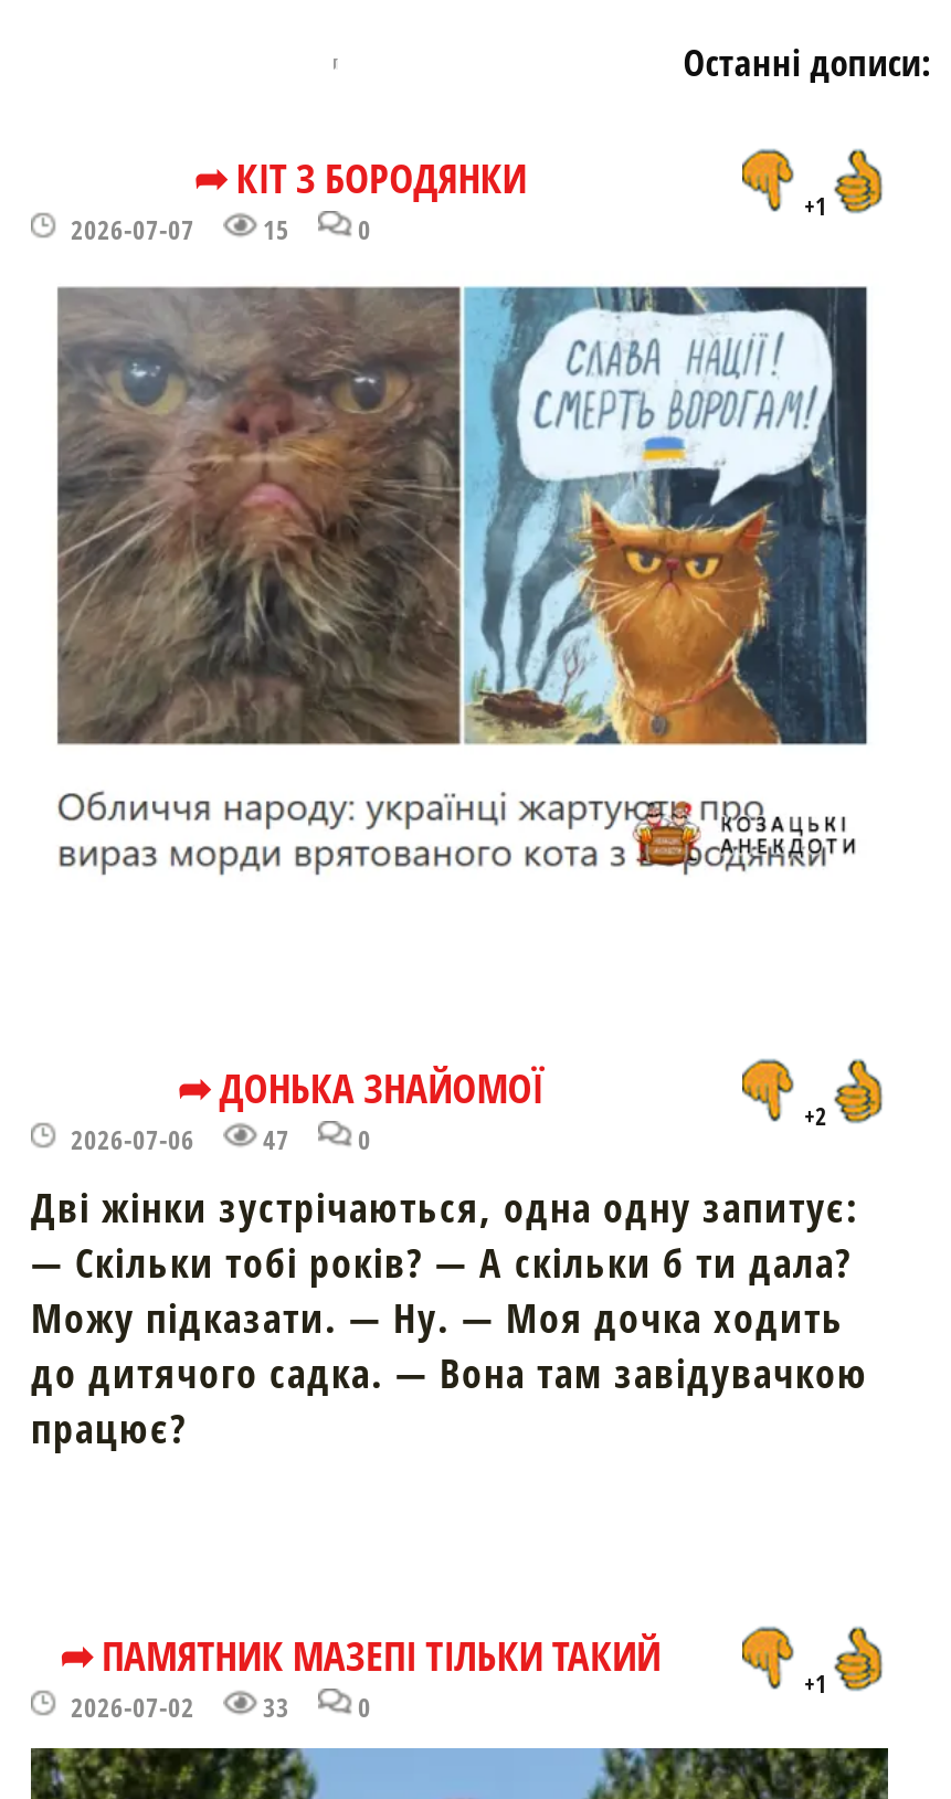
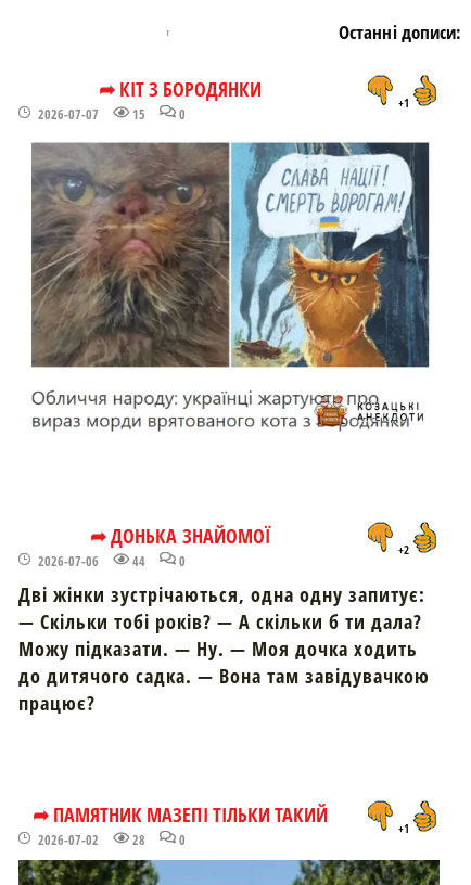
- 2026-07-06 47 0
+ 2026-07-06 44 0

- 2026-07-02 33 0
+ 2026-07-02 28 0
